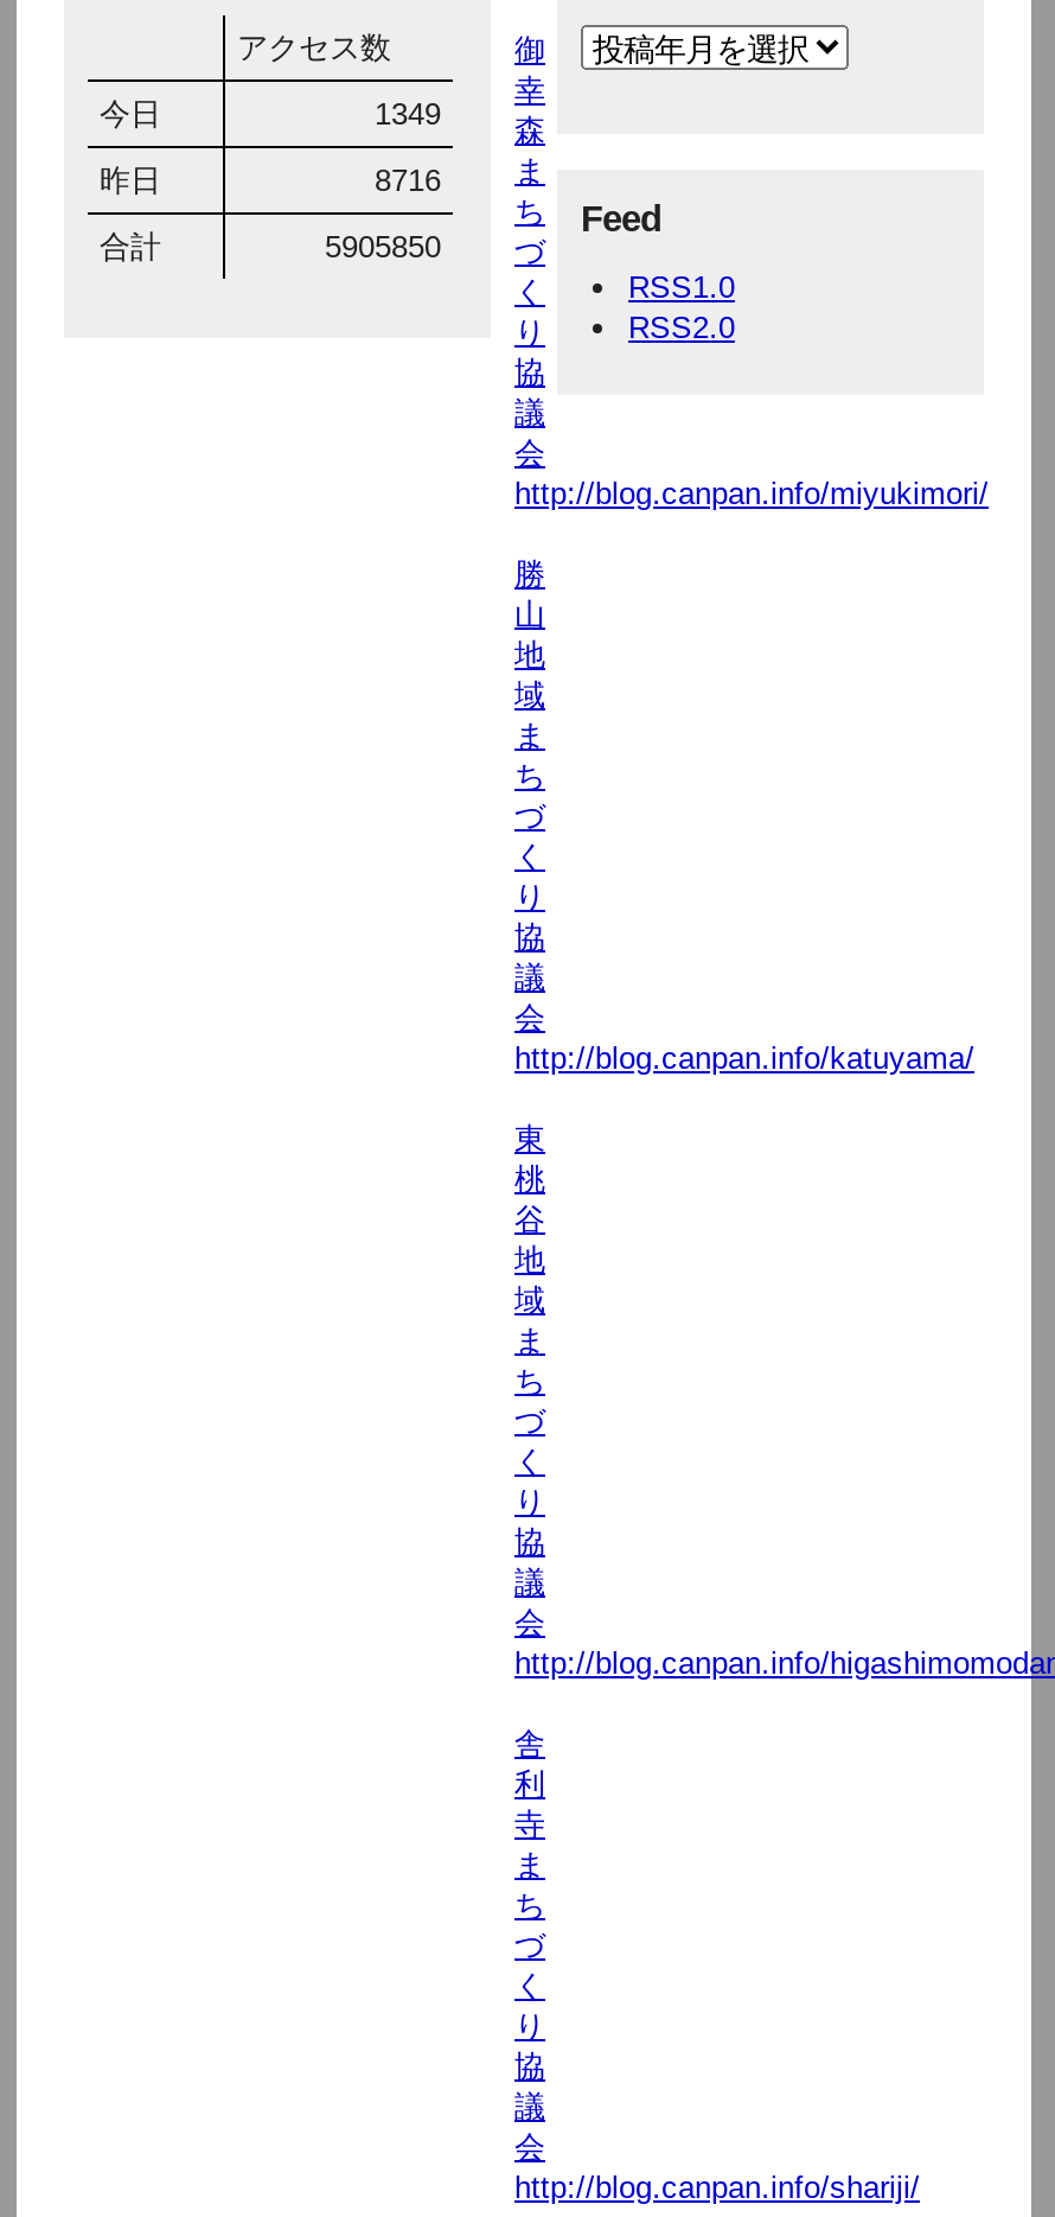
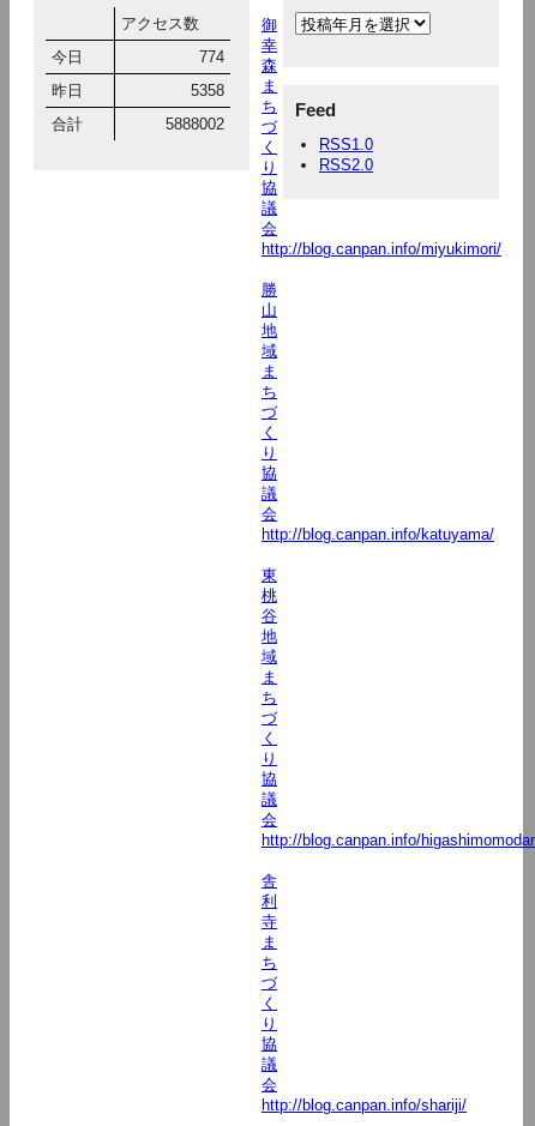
- 1349
+ 774

- 8716
+ 5358

- 5905850
+ 5888002
